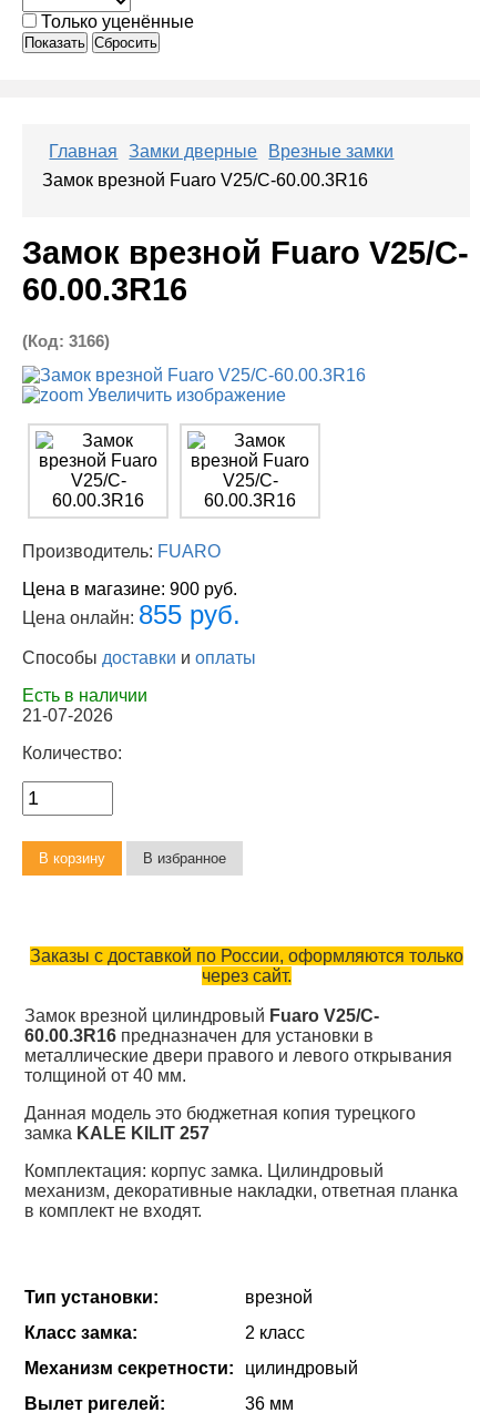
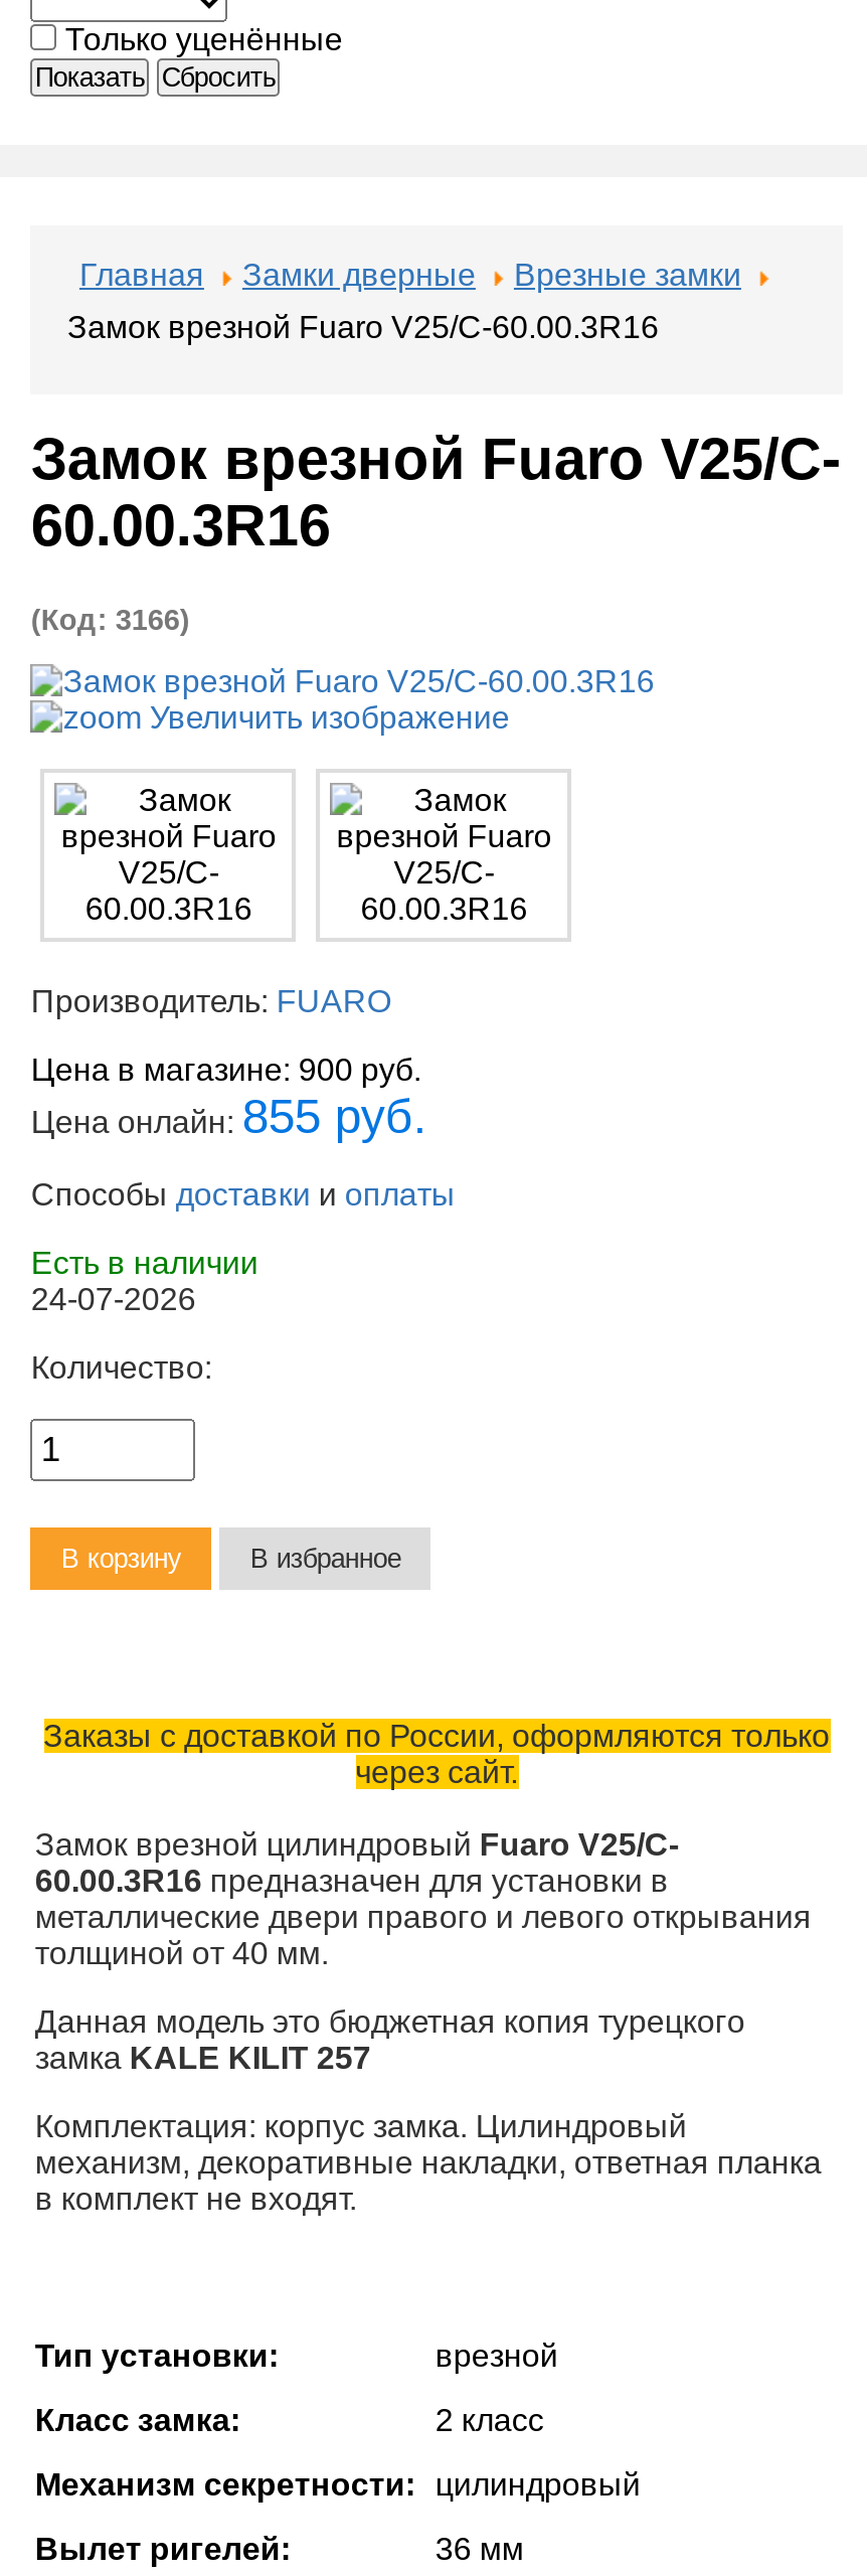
- 21-07-2026
+ 24-07-2026
